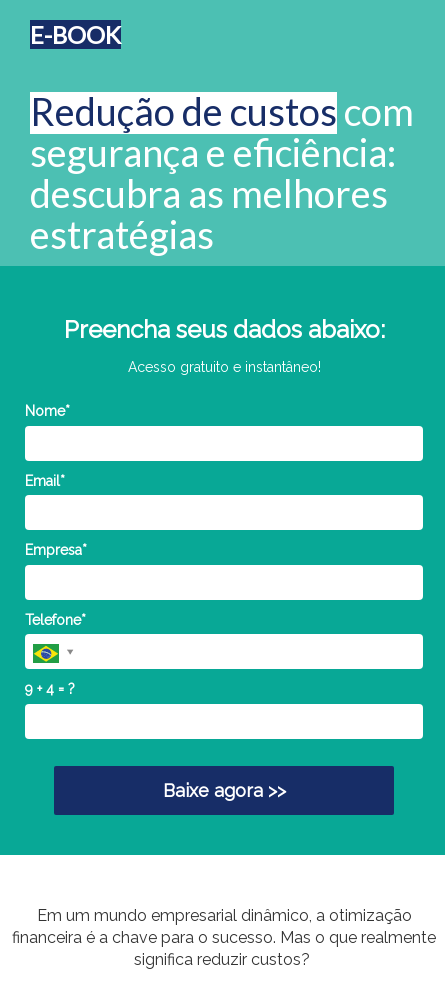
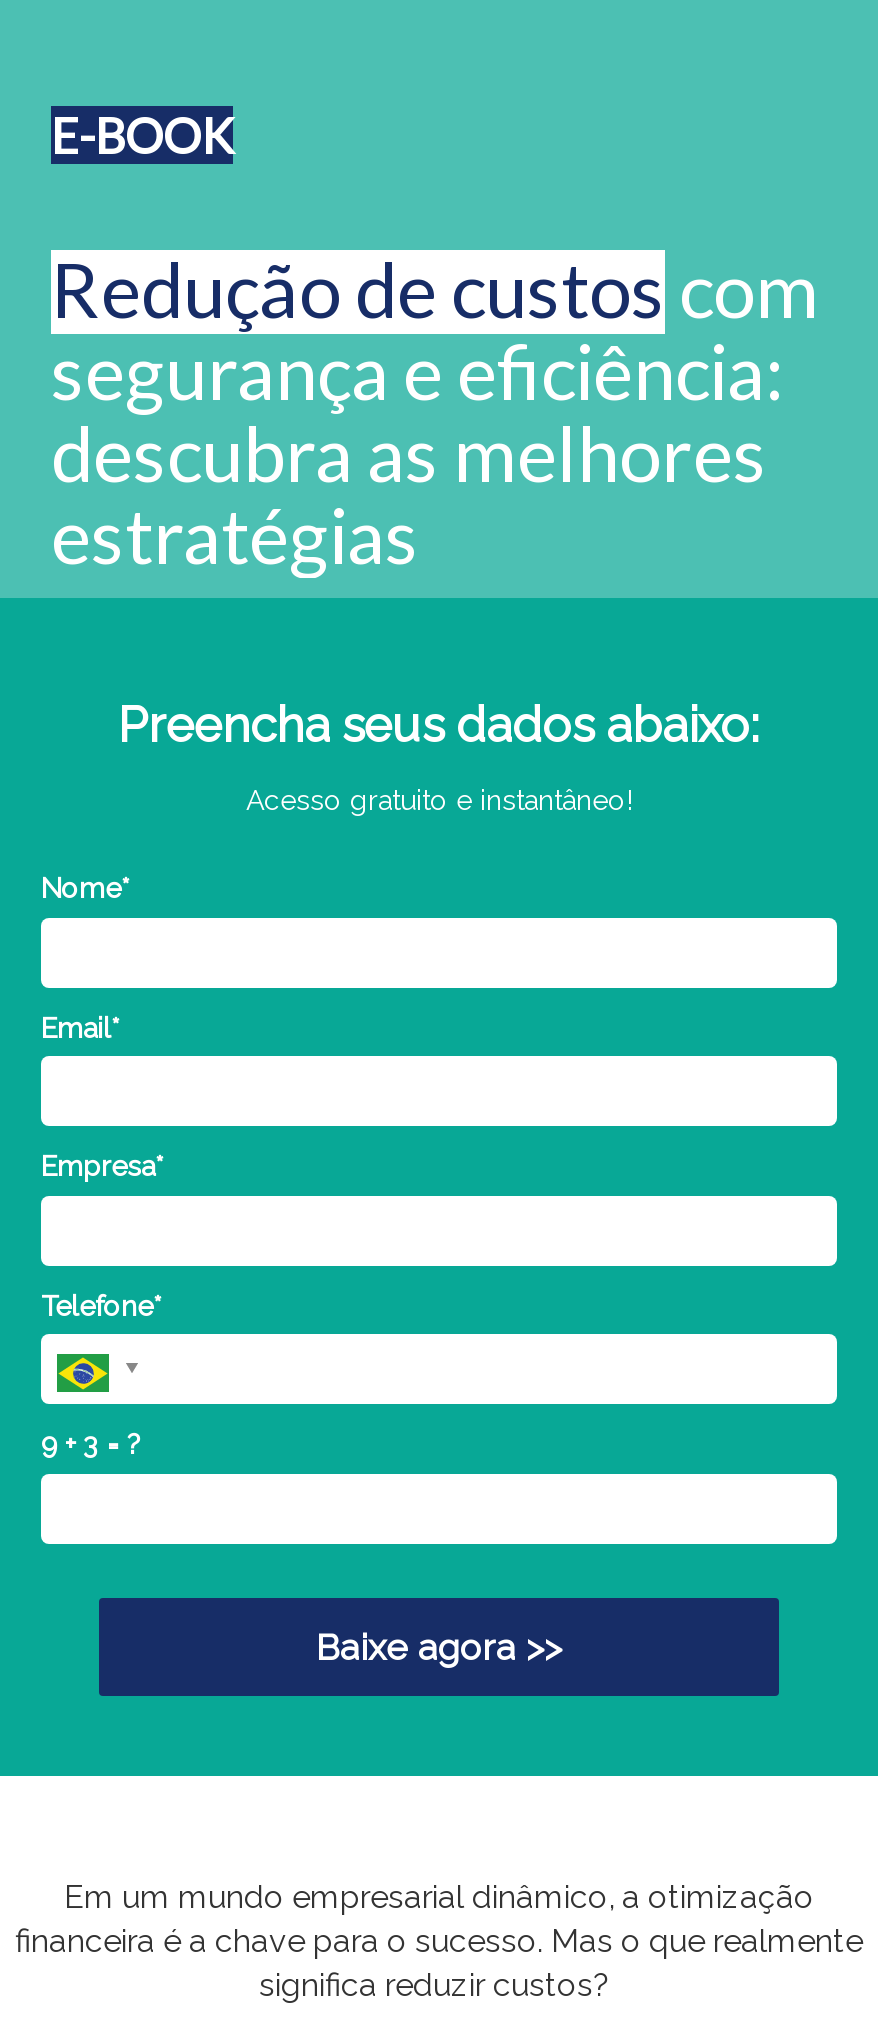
- 9 + 4 = ?
+ 9 + 3 = ?
